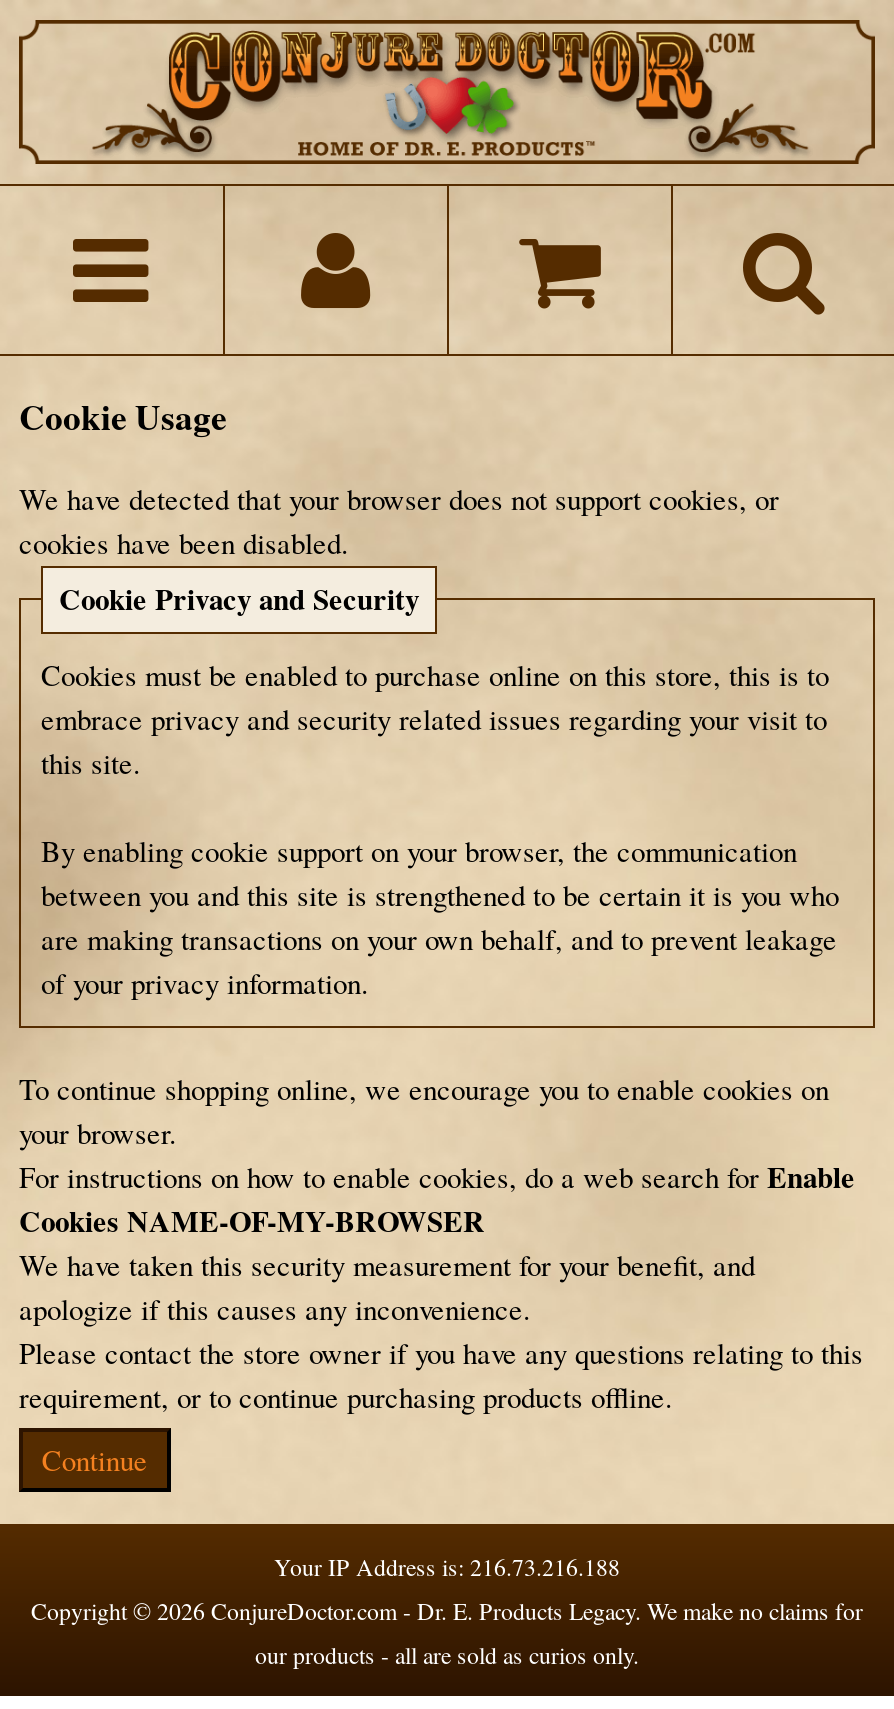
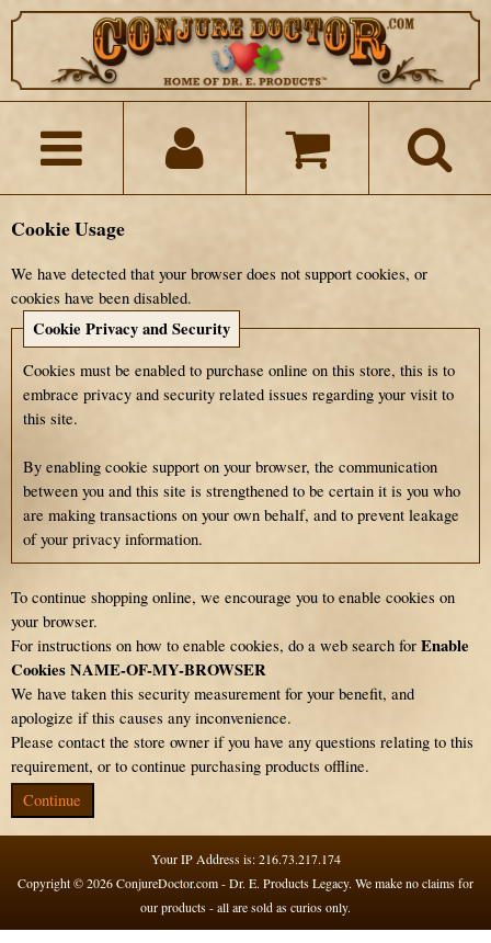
- Your IP Address is: 216.73.216.188
+ Your IP Address is: 216.73.217.174
